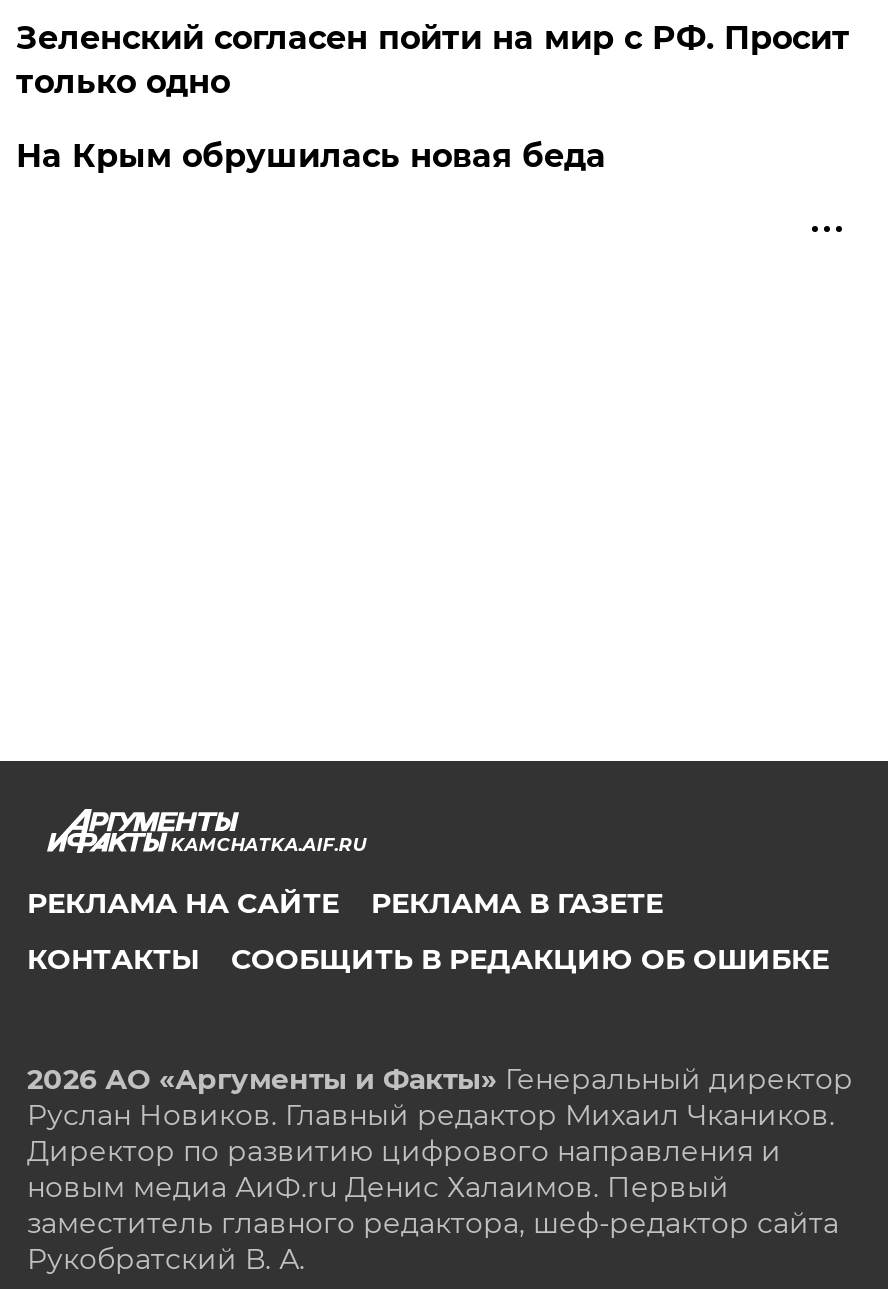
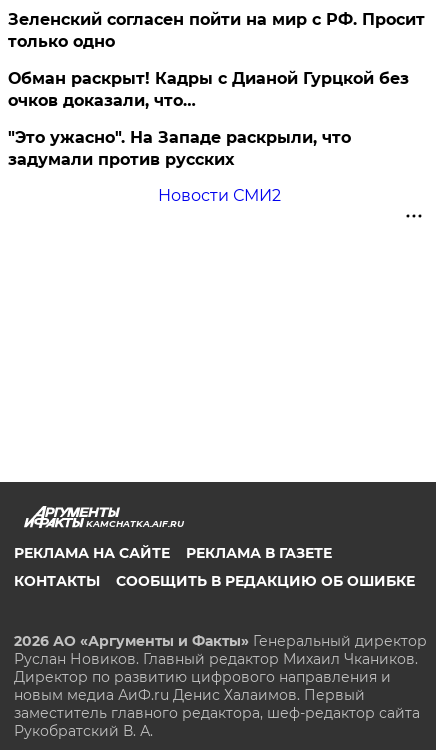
- На Крым обрушилась новая беда
+ Обман раскрыт! Кадры с Дианой Гурцкой без
+ очков доказали, что…
+ "Это ужасно". На Западе раскрыли, что
+ задумали против русских
+ Новости СМИ2
